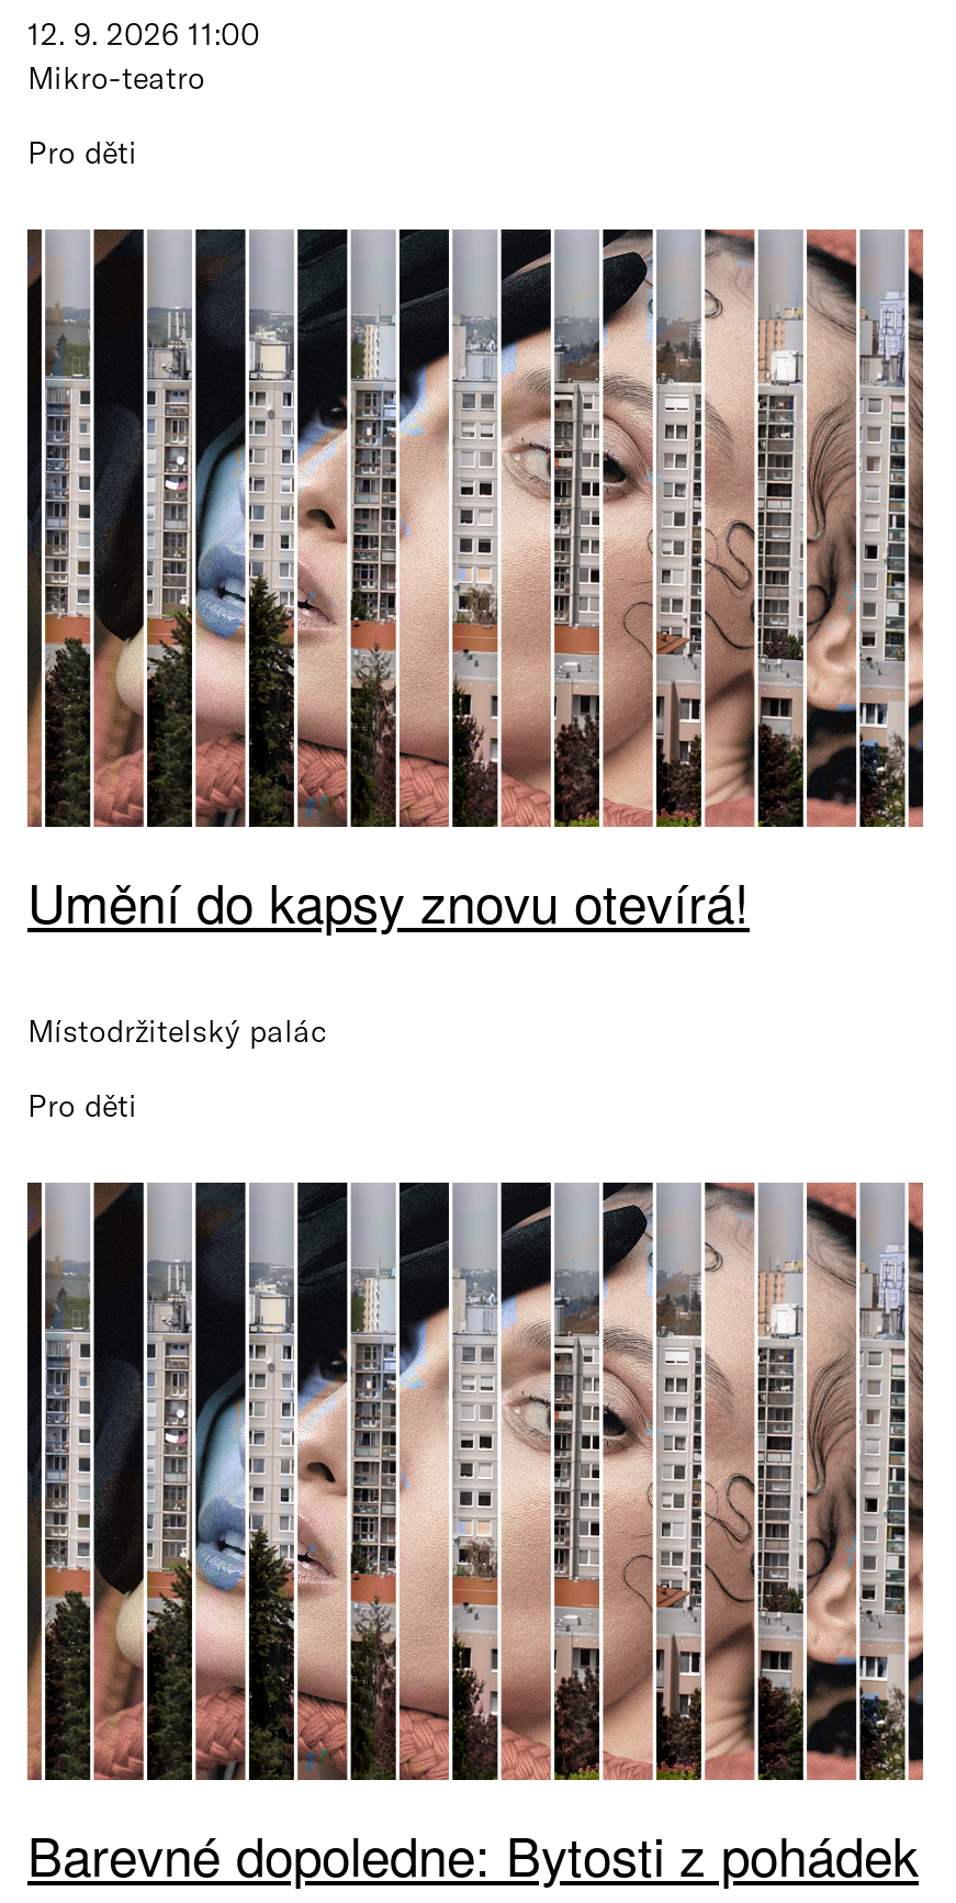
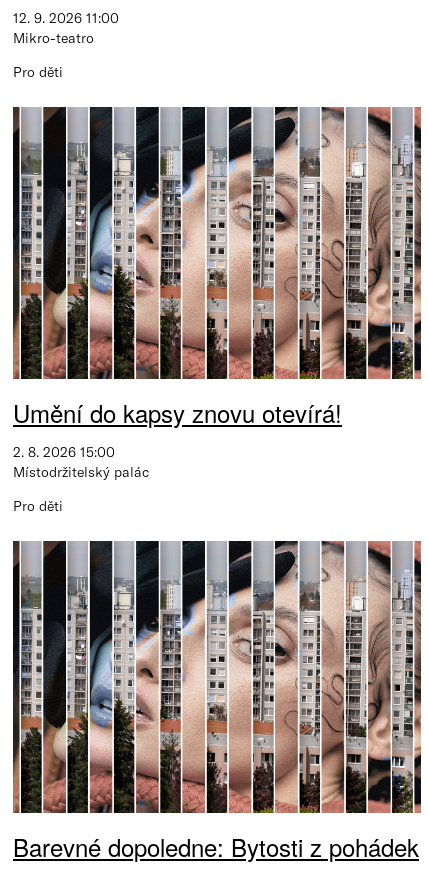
+ 2. 8. 2026 15:00
